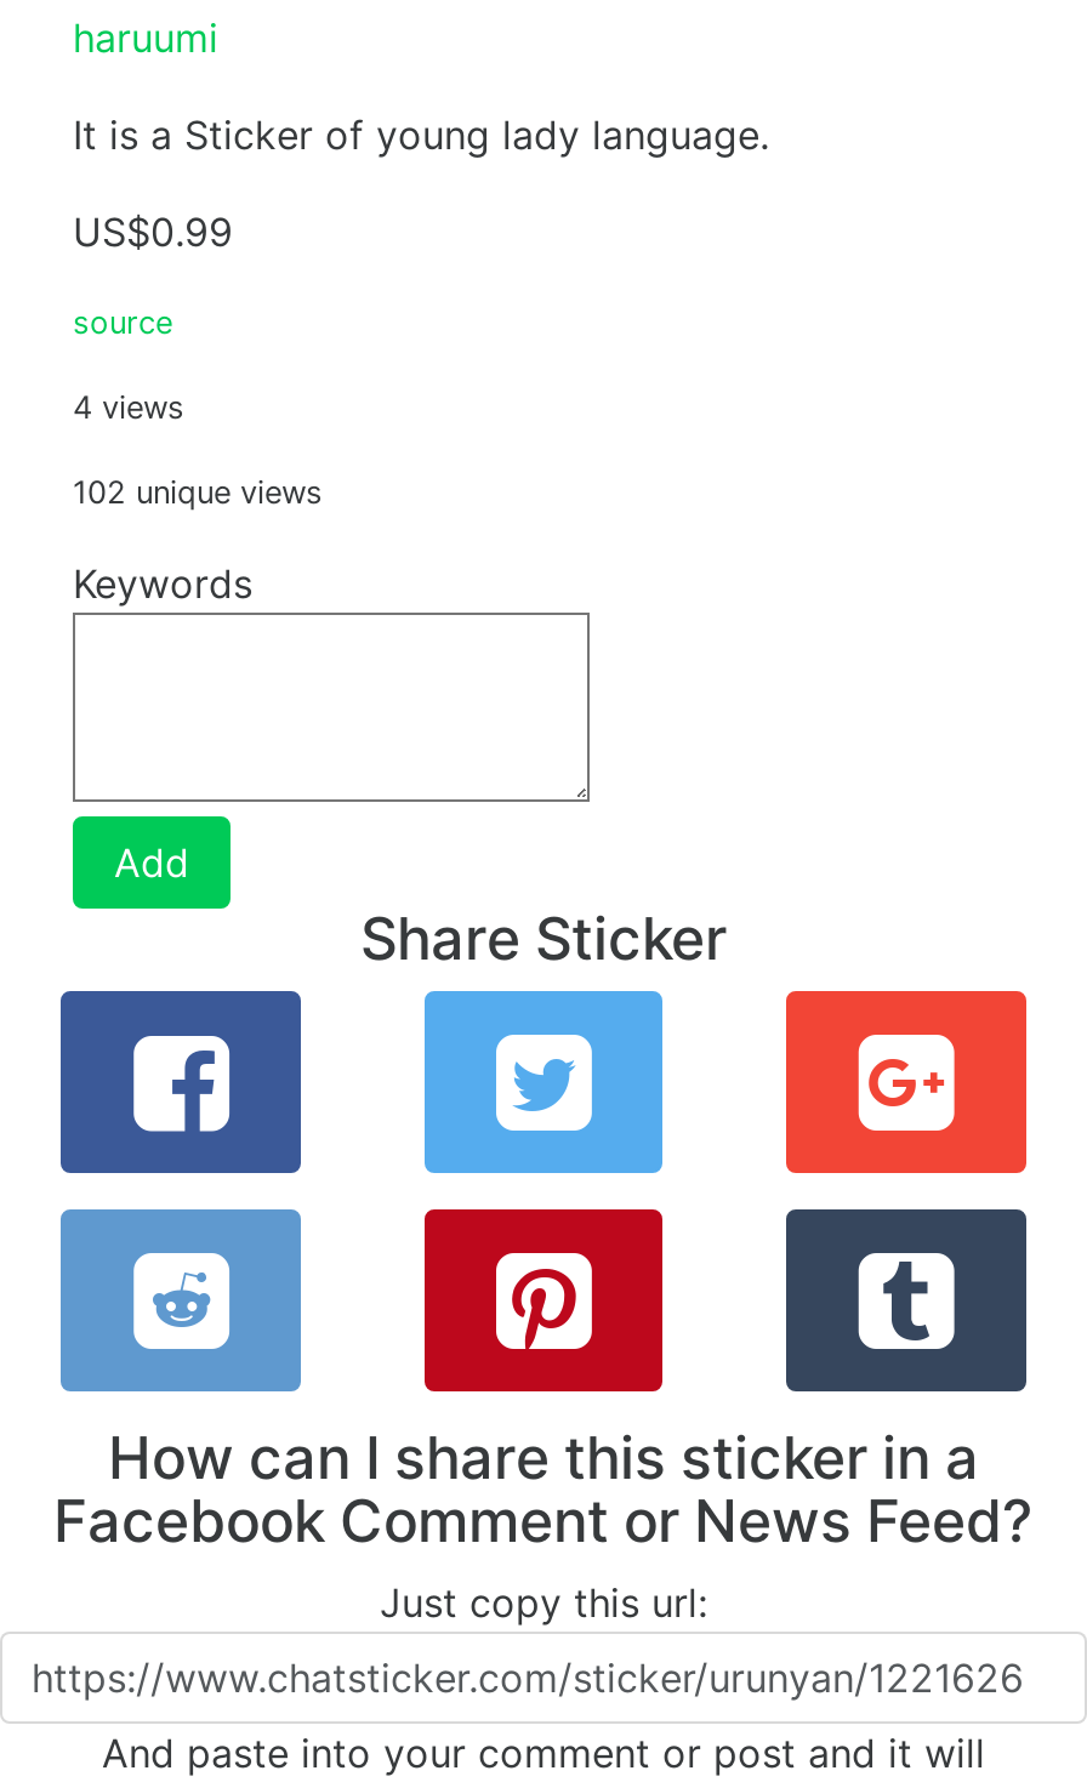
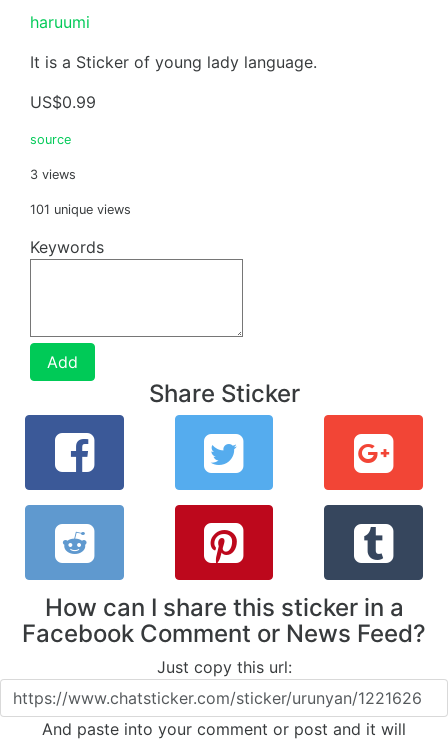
- 4 views
+ 3 views

- 102 unique views
+ 101 unique views
